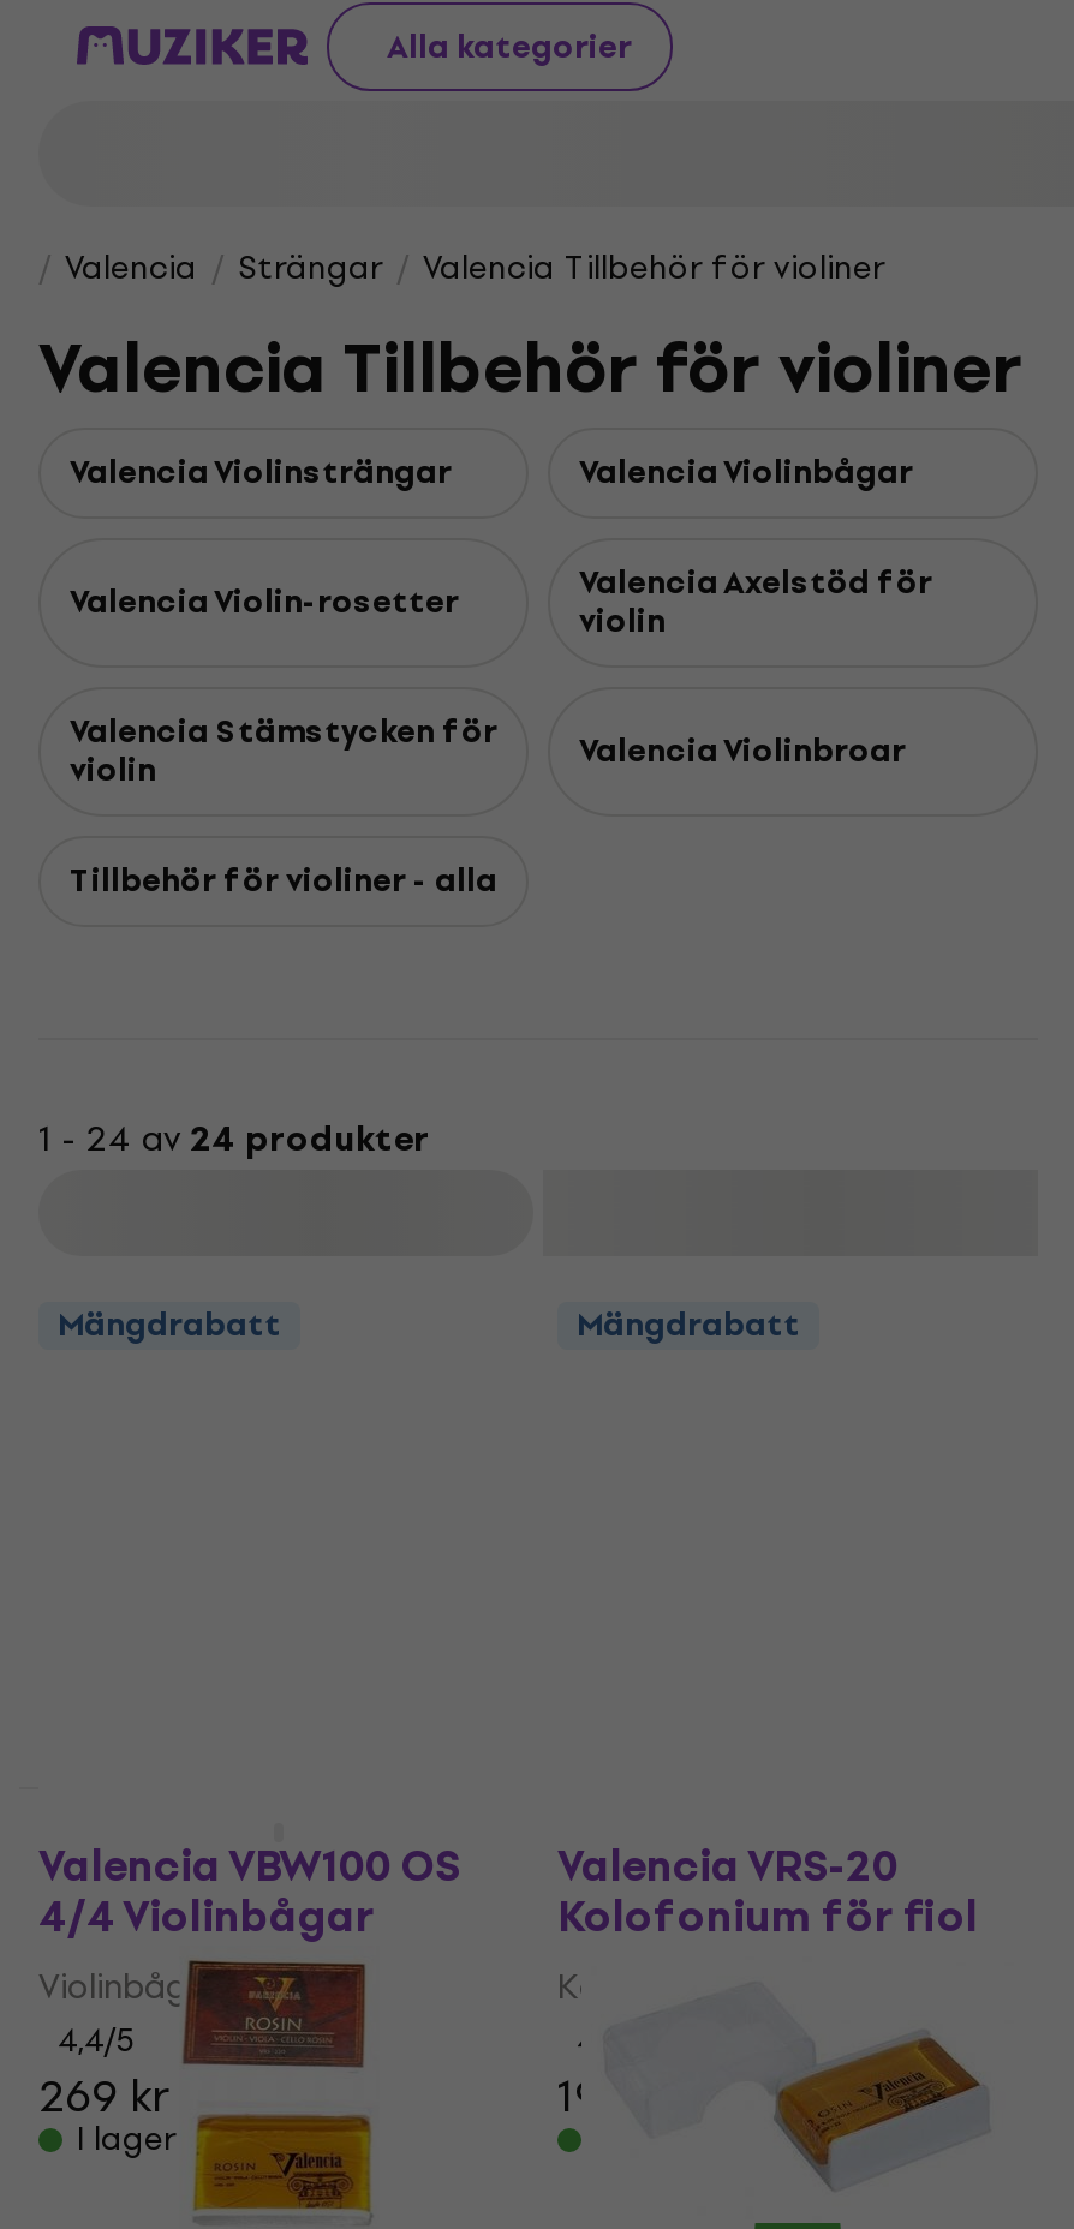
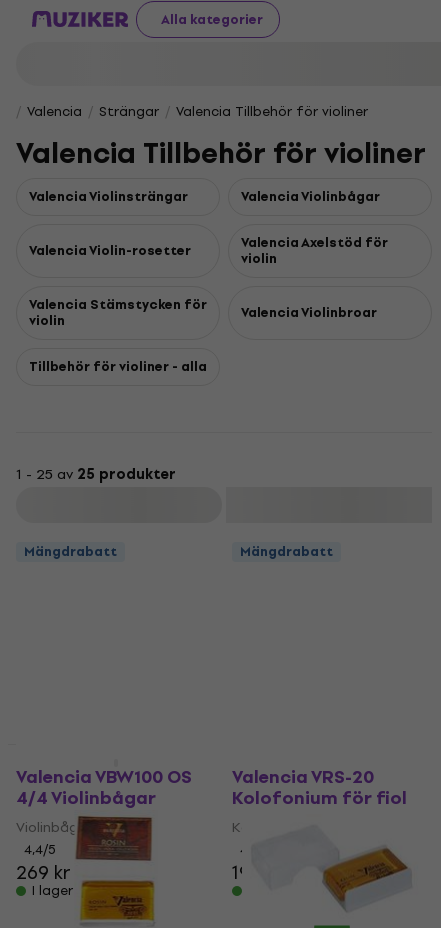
- 1 - 24 av 24 produkter
+ 1 - 25 av 25 produkter
